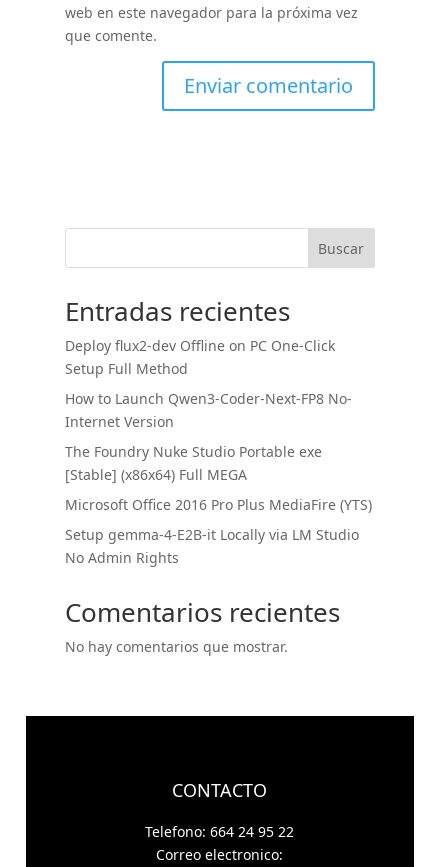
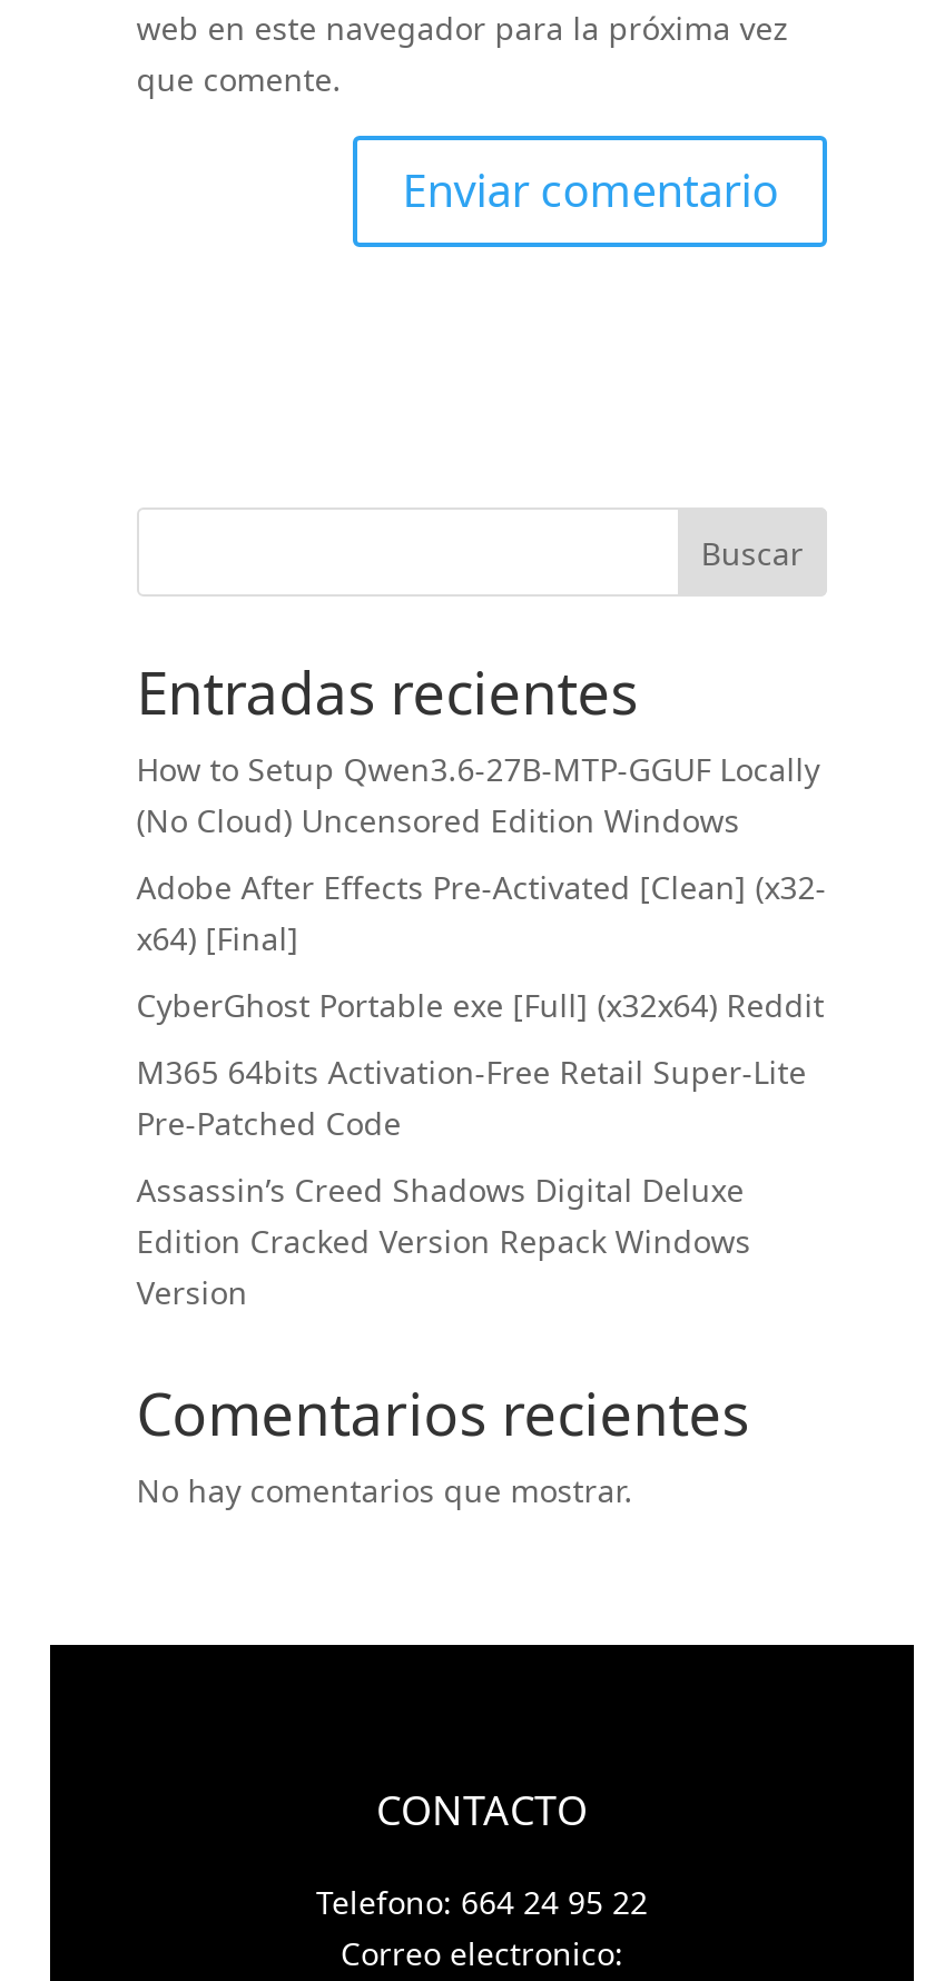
- Deploy flux2-dev Offline on PC One-Click
- Setup Full Method
+ How to Setup Qwen3.6-27B-MTP-GGUF Locally
+ (No Cloud) Uncensored Edition Windows

- How to Launch Qwen3-Coder-Next-FP8 No-
- Internet Version
+ Adobe After Effects Pre-Activated [Clean] (x32-
+ x64) [Final]

- The Foundry Nuke Studio Portable exe
- [Stable] (x86x64) Full MEGA
+ CyberGhost Portable exe [Full] (x32x64) Reddit

- Microsoft Office 2016 Pro Plus MediaFire (YTS)
+ M365 64bits Activation-Free Retail Super-Lite
+ Pre-Patched Code

- Setup gemma-4-E2B-it Locally via LM Studio
- No Admin Rights
+ Assassin’s Creed Shadows Digital Deluxe
+ Edition Cracked Version Repack Windows
+ Version
